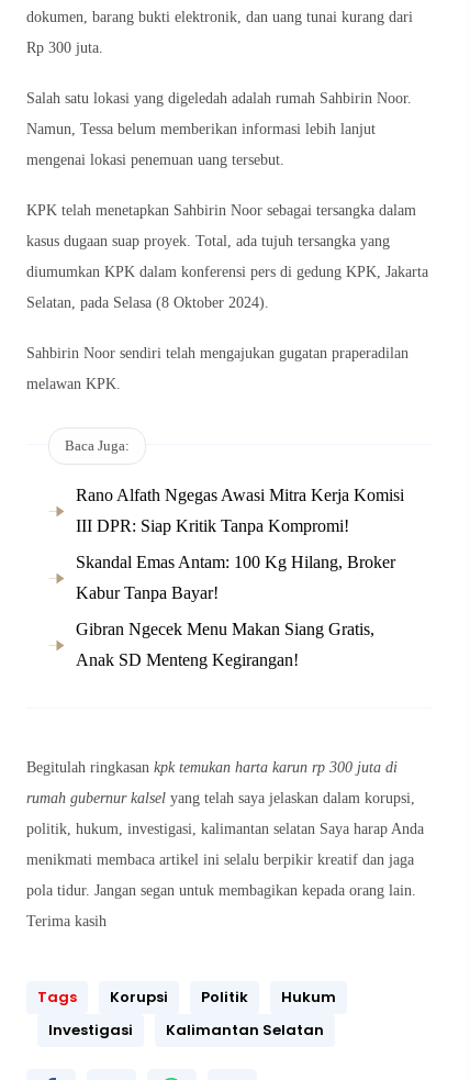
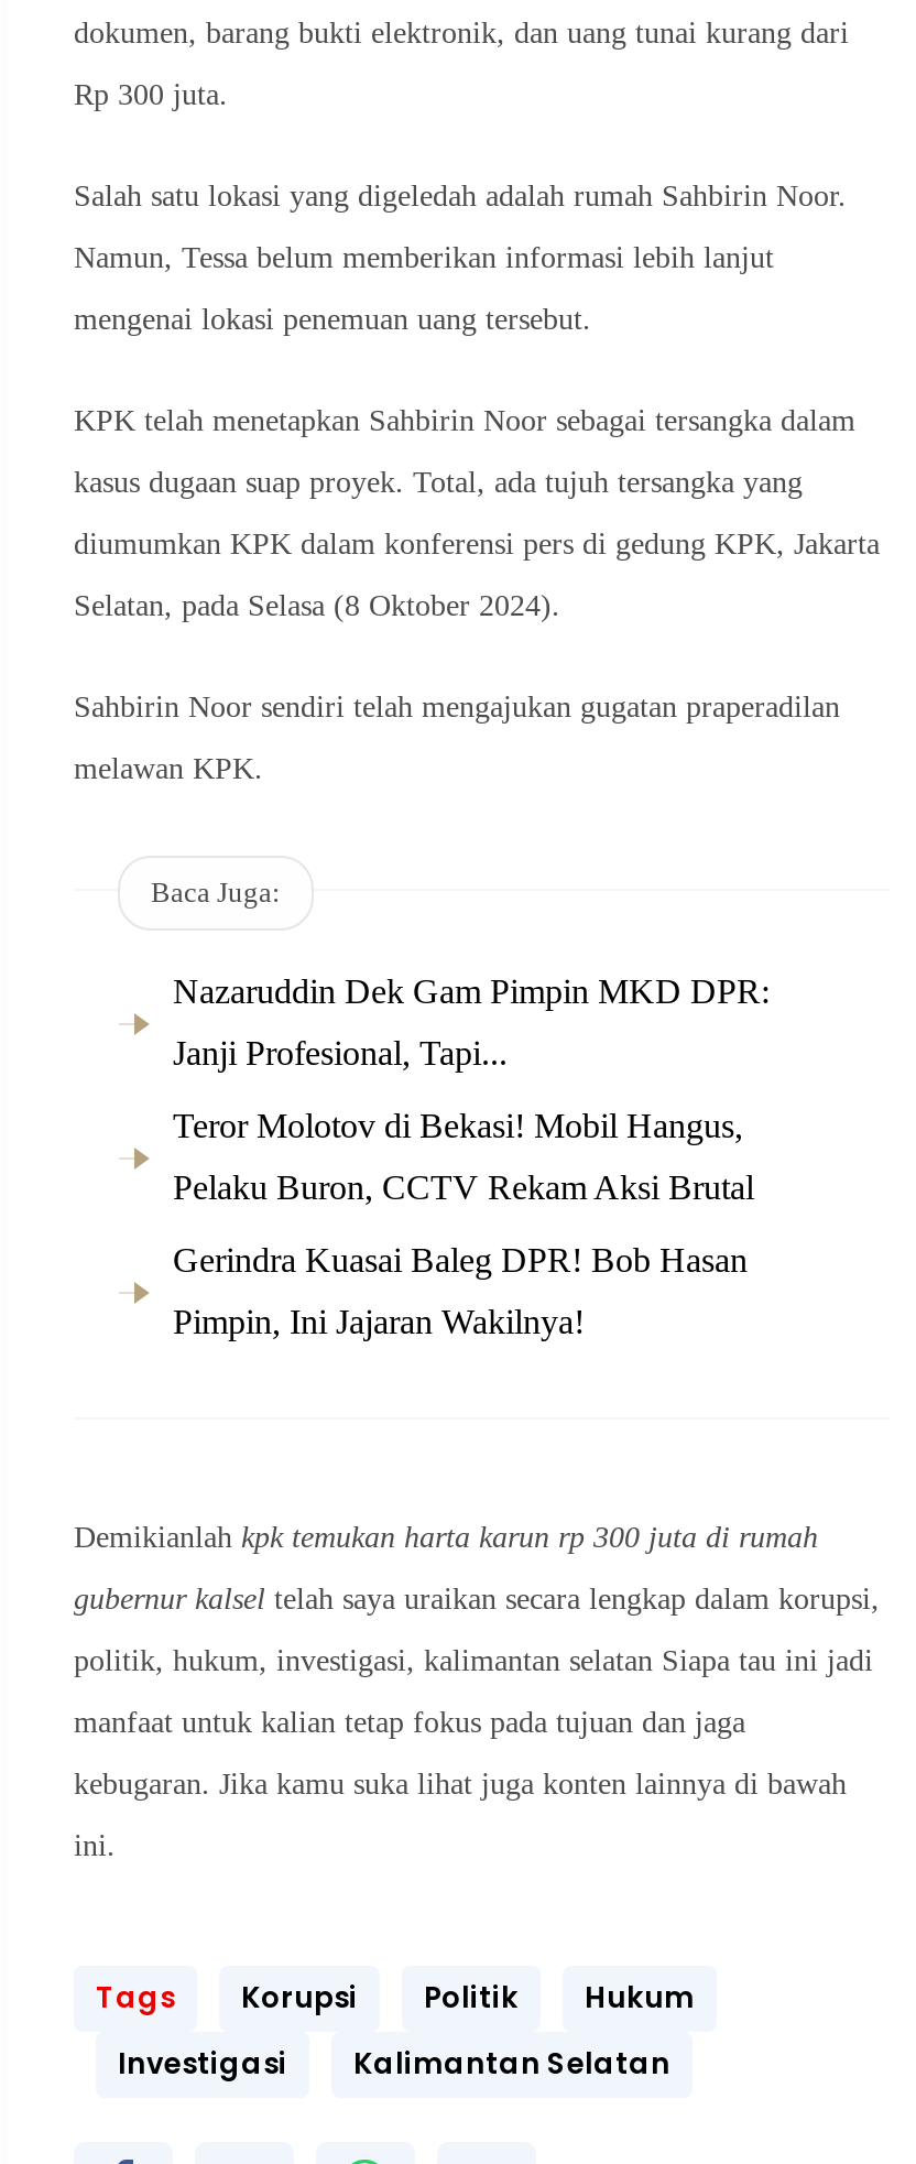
- Rano Alfath Ngegas Awasi Mitra Kerja Komisi
+ Nazaruddin Dek Gam Pimpin MKD DPR:

- III DPR: Siap Kritik Tanpa Kompromi!
+ Janji Profesional, Tapi...

- Skandal Emas Antam: 100 Kg Hilang, Broker
+ Teror Molotov di Bekasi! Mobil Hangus,

- Kabur Tanpa Bayar!
+ Pelaku Buron, CCTV Rekam Aksi Brutal

- Gibran Ngecek Menu Makan Siang Gratis,
+ Gerindra Kuasai Baleg DPR! Bob Hasan

- Anak SD Menteng Kegirangan!
+ Pimpin, Ini Jajaran Wakilnya!

- Begitulah ringkasan kpk temukan harta karun rp 300 juta di
+ Demikianlah kpk temukan harta karun rp 300 juta di rumah

- rumah gubernur kalsel yang telah saya jelaskan dalam korupsi,
+ gubernur kalsel telah saya uraikan secara lengkap dalam korupsi,

- politik, hukum, investigasi, kalimantan selatan Saya harap Anda
+ politik, hukum, investigasi, kalimantan selatan Siapa tau ini jadi

- menikmati membaca artikel ini selalu berpikir kreatif dan jaga
+ manfaat untuk kalian tetap fokus pada tujuan dan jaga

- pola tidur. Jangan segan untuk membagikan kepada orang lain.
+ kebugaran. Jika kamu suka lihat juga konten lainnya di bawah

- Terima kasih
+ ini.
